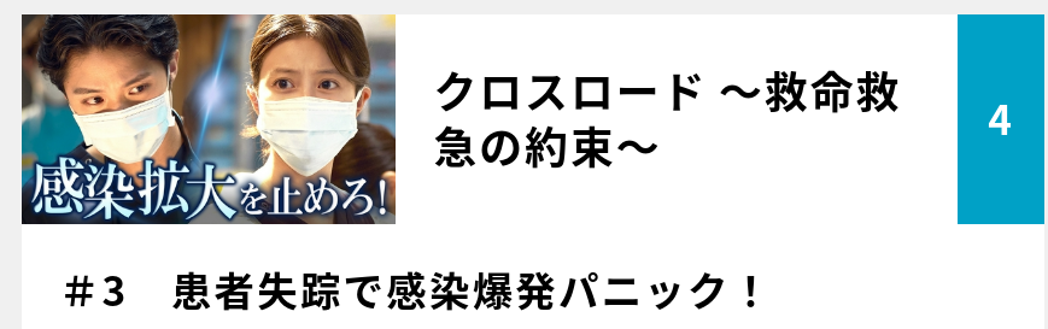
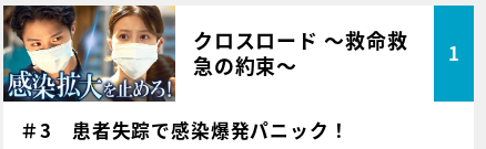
- クロスロード ～救命救 4
+ クロスロード ～救命救 1
